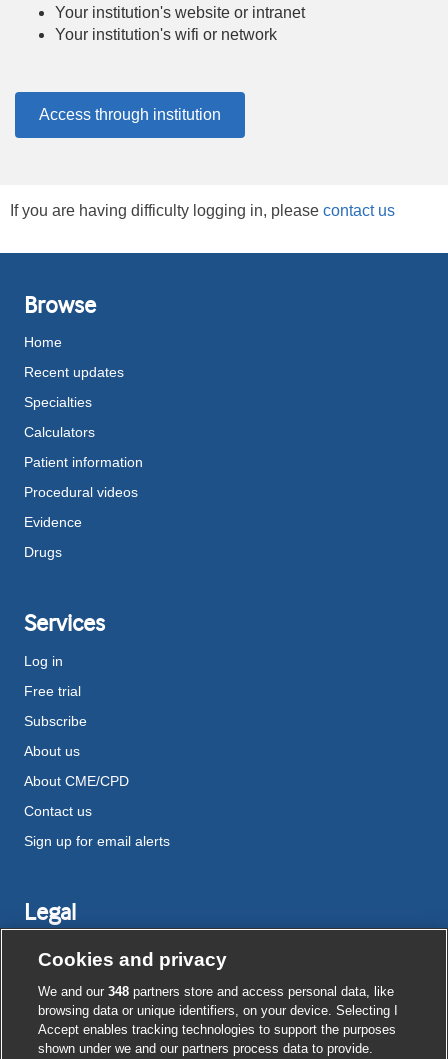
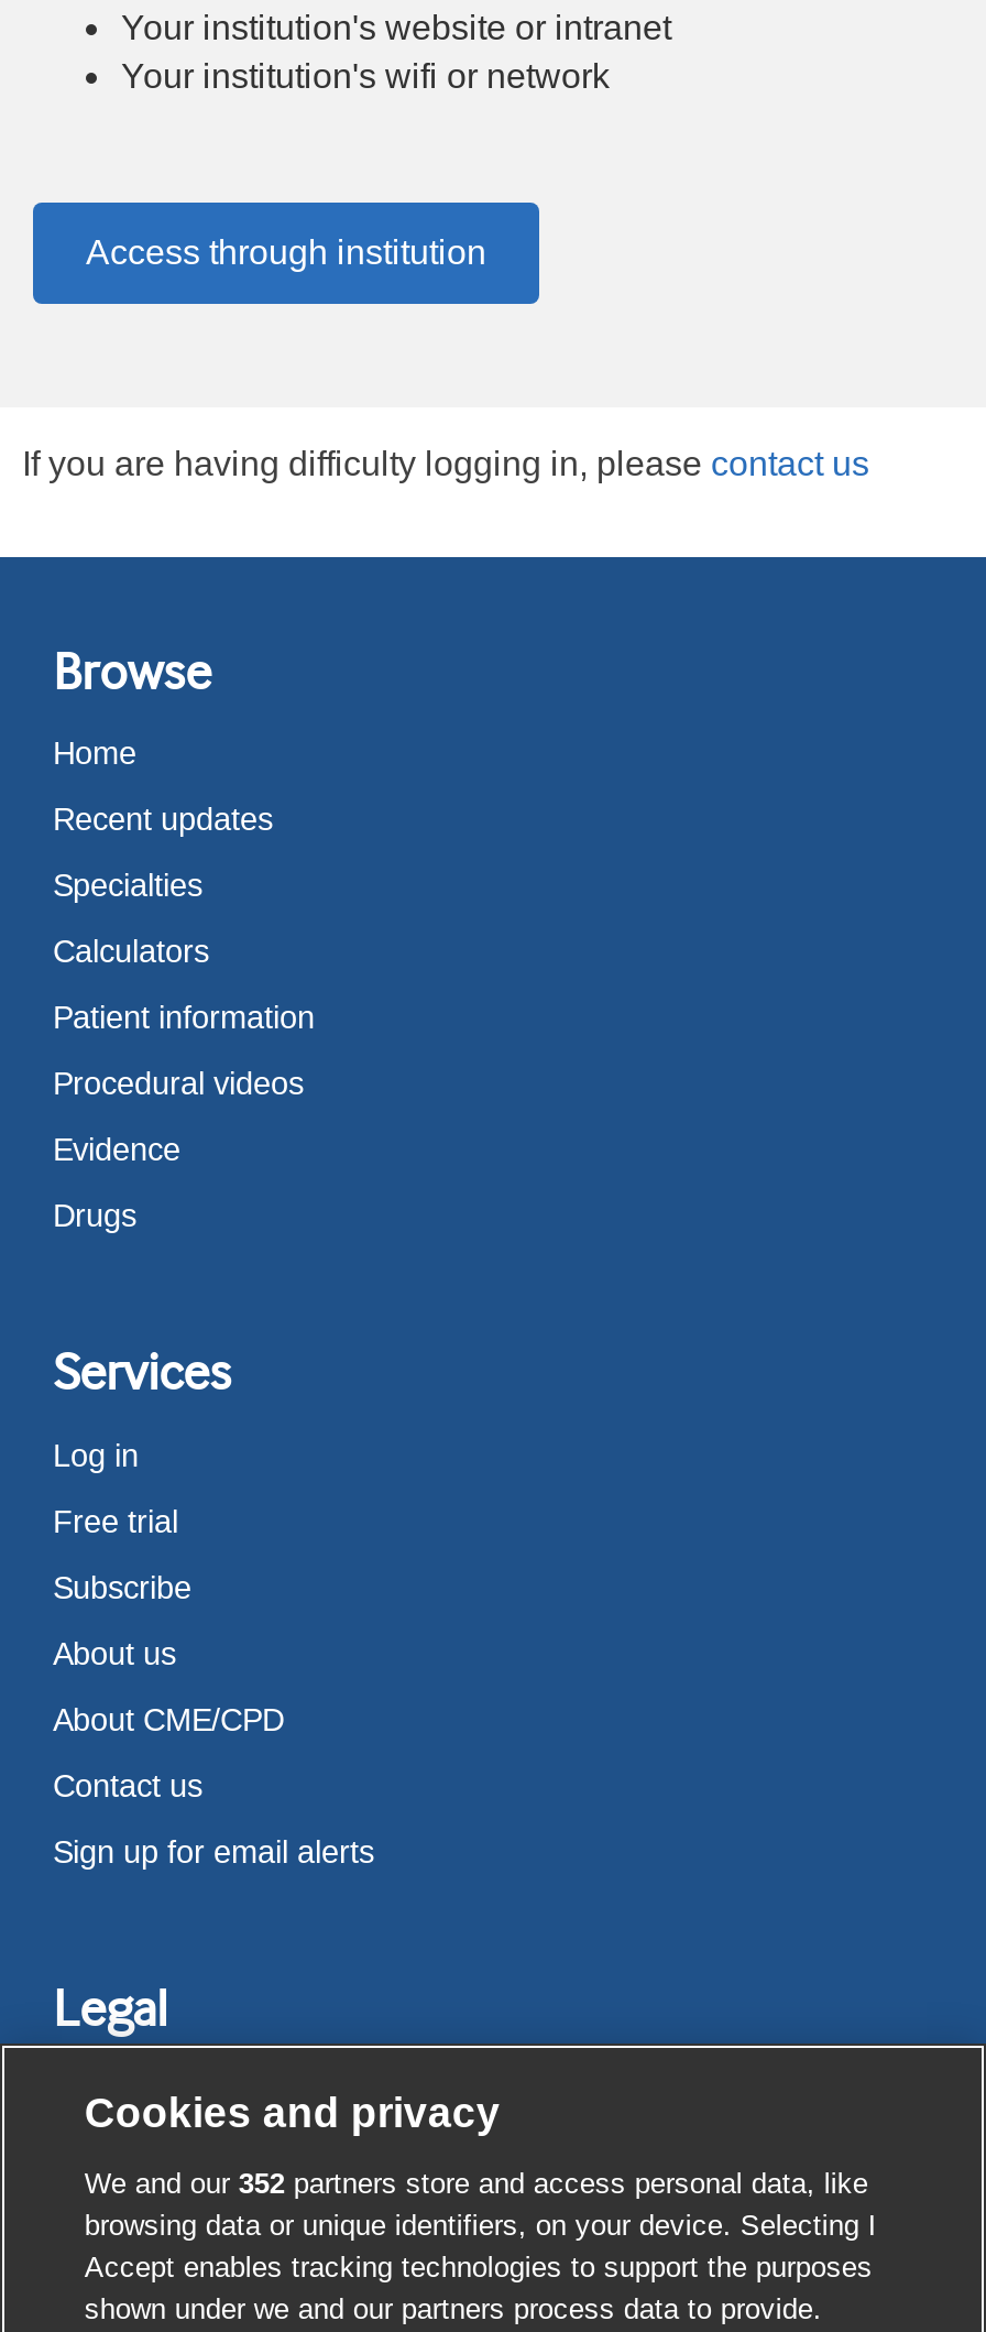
- We and our 348 partners store and access personal data, like
+ We and our 352 partners store and access personal data, like
